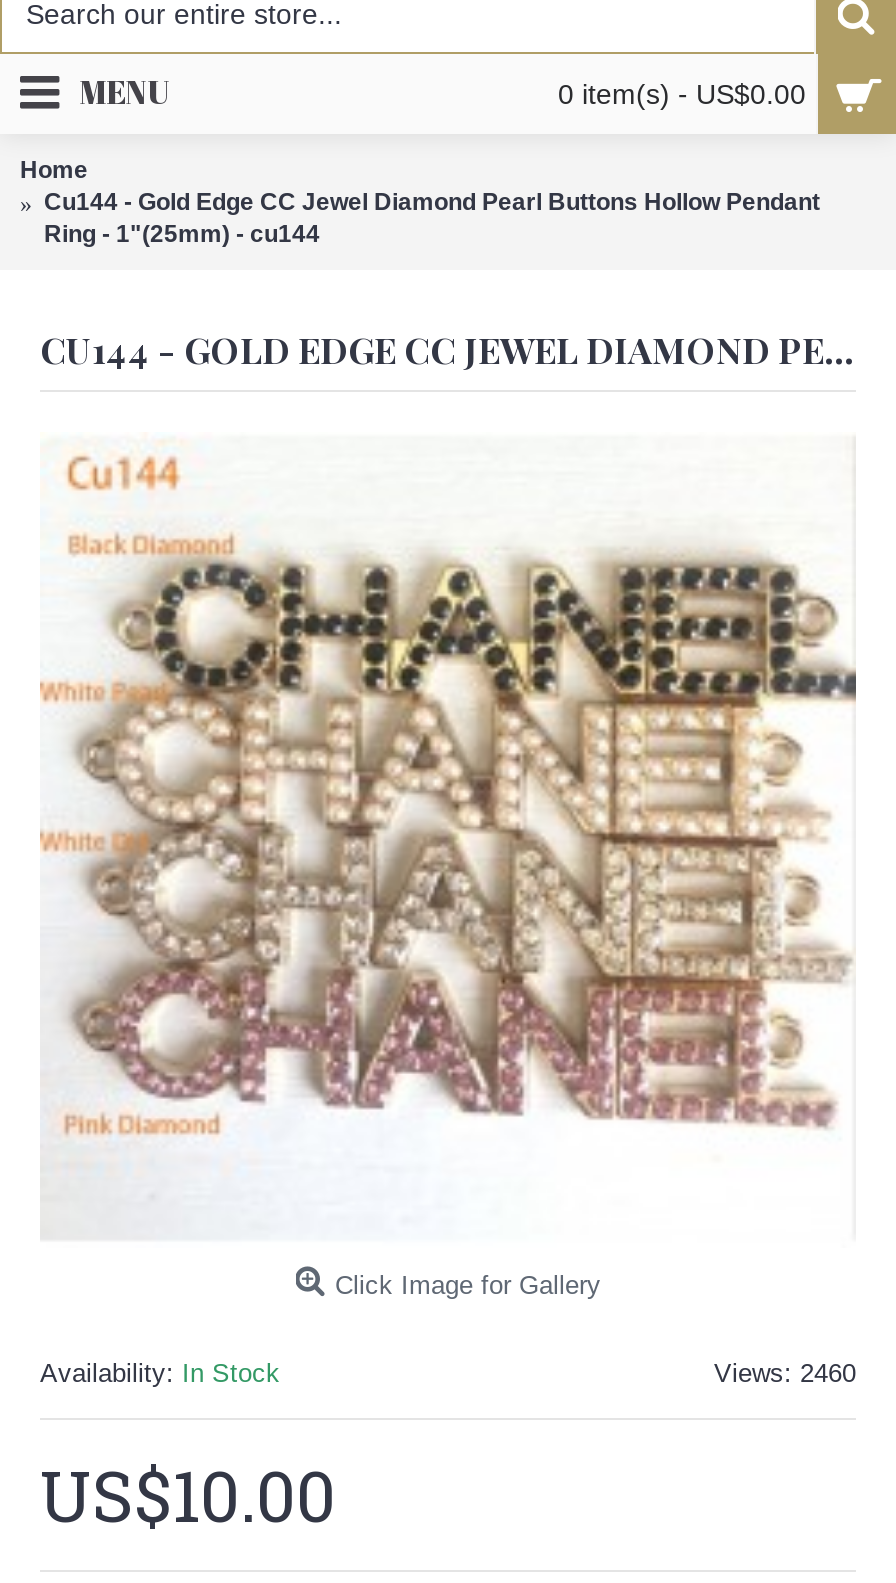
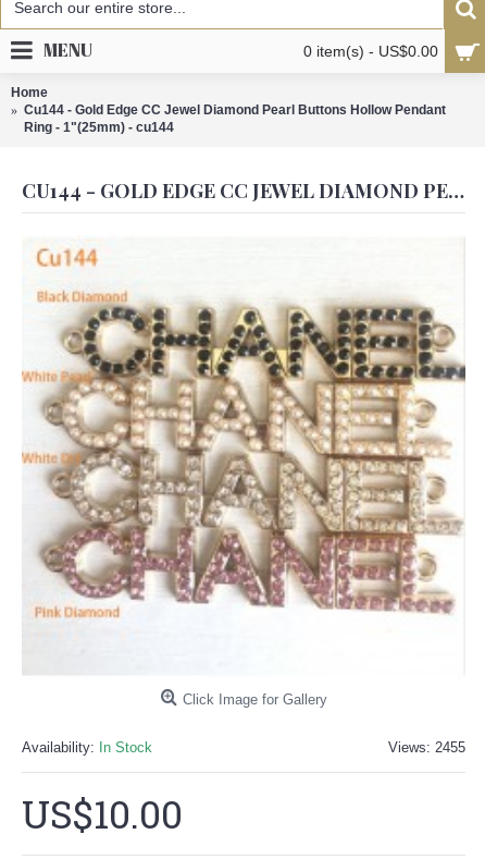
- Views: 2460
+ Views: 2455
